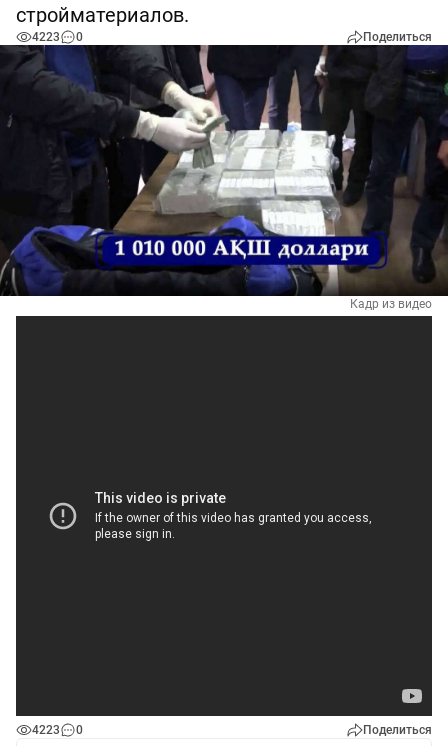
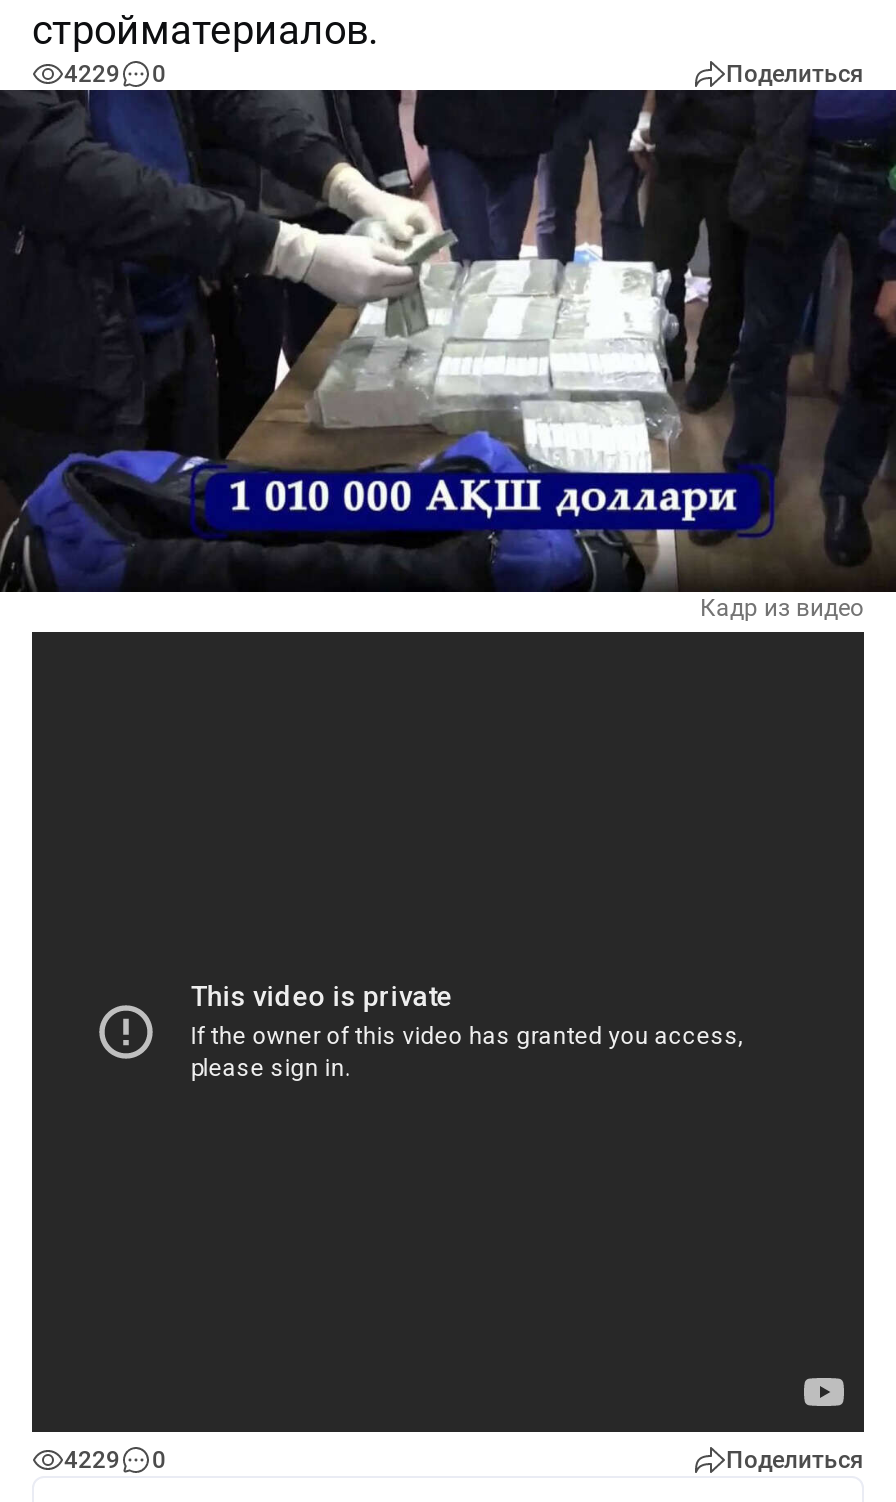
- 4223 0
+ 4229 0

- 4223 0
+ 4229 0
